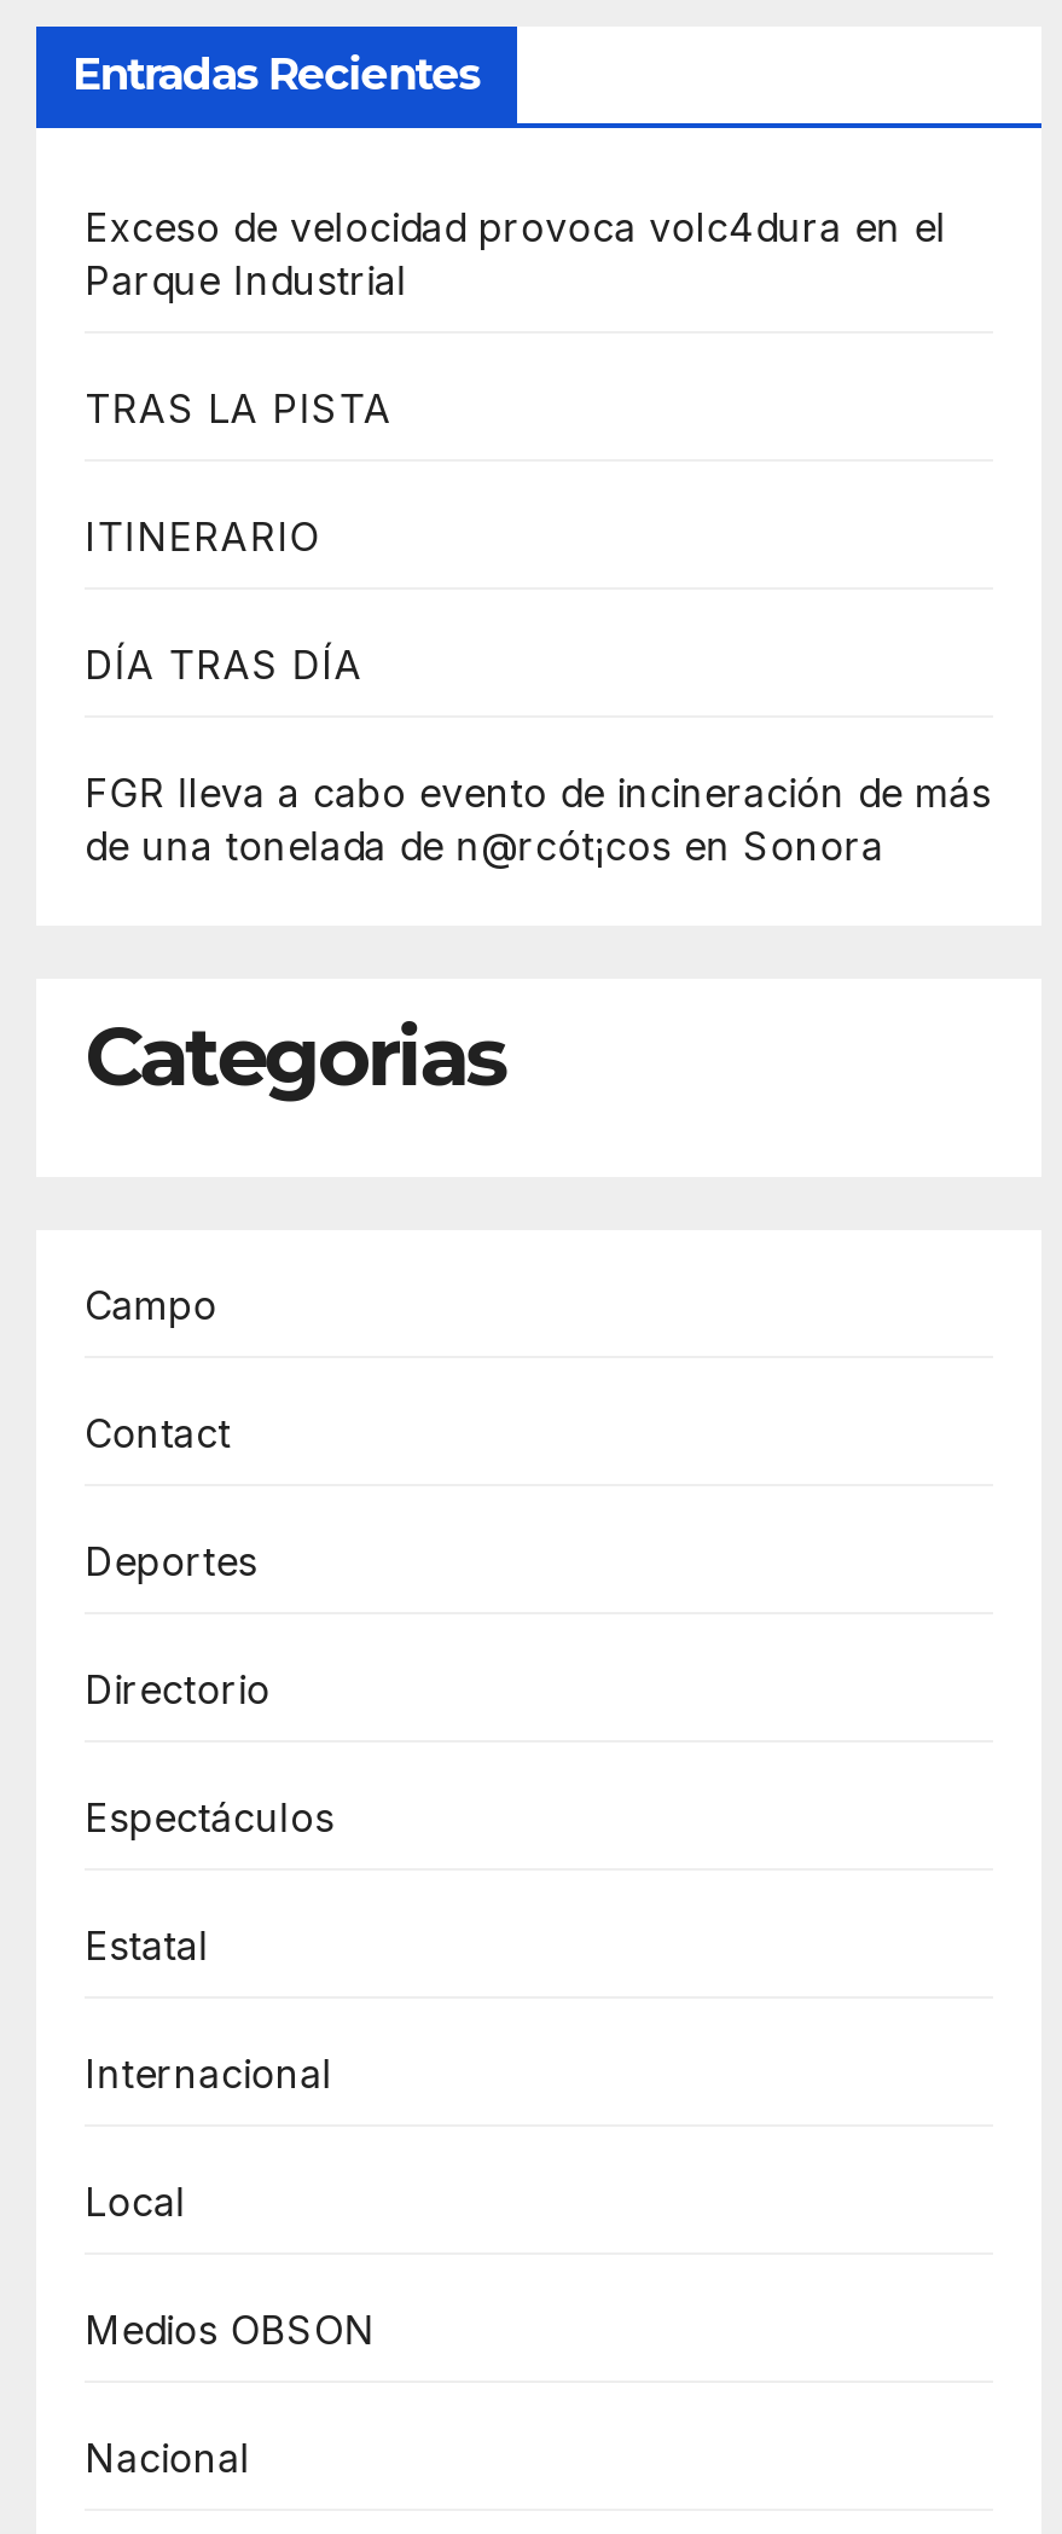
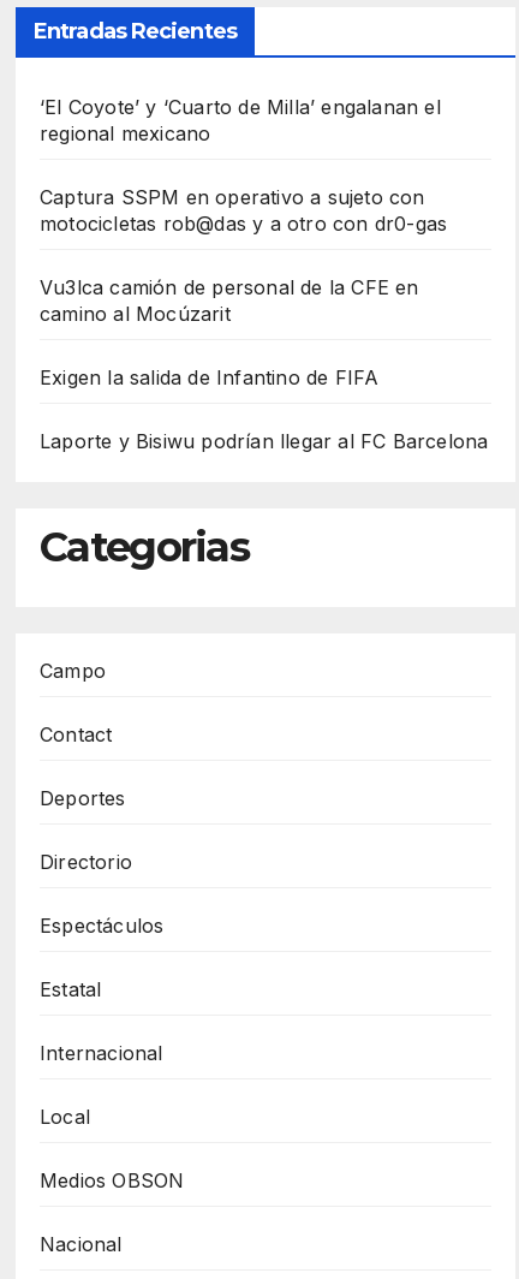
- Exceso de velocidad provoca volc4dura en el
- Parque Industrial
+ ‘El Coyote’ y ‘Cuarto de Milla’ engalanan el
+ regional mexicano

- TRAS LA PISTA
+ Captura SSPM en operativo a sujeto con
+ motocicletas rob@das y a otro con dr0-gas

- ITINERARIO
+ Vu3lca camión de personal de la CFE en
+ camino al Mocúzarit

- DÍA TRAS DÍA
+ Exigen la salida de Infantino de FIFA

- FGR lleva a cabo evento de incineración de más
- de una tonelada de n@rcót¡cos en Sonora
+ Laporte y Bisiwu podrían llegar al FC Barcelona
